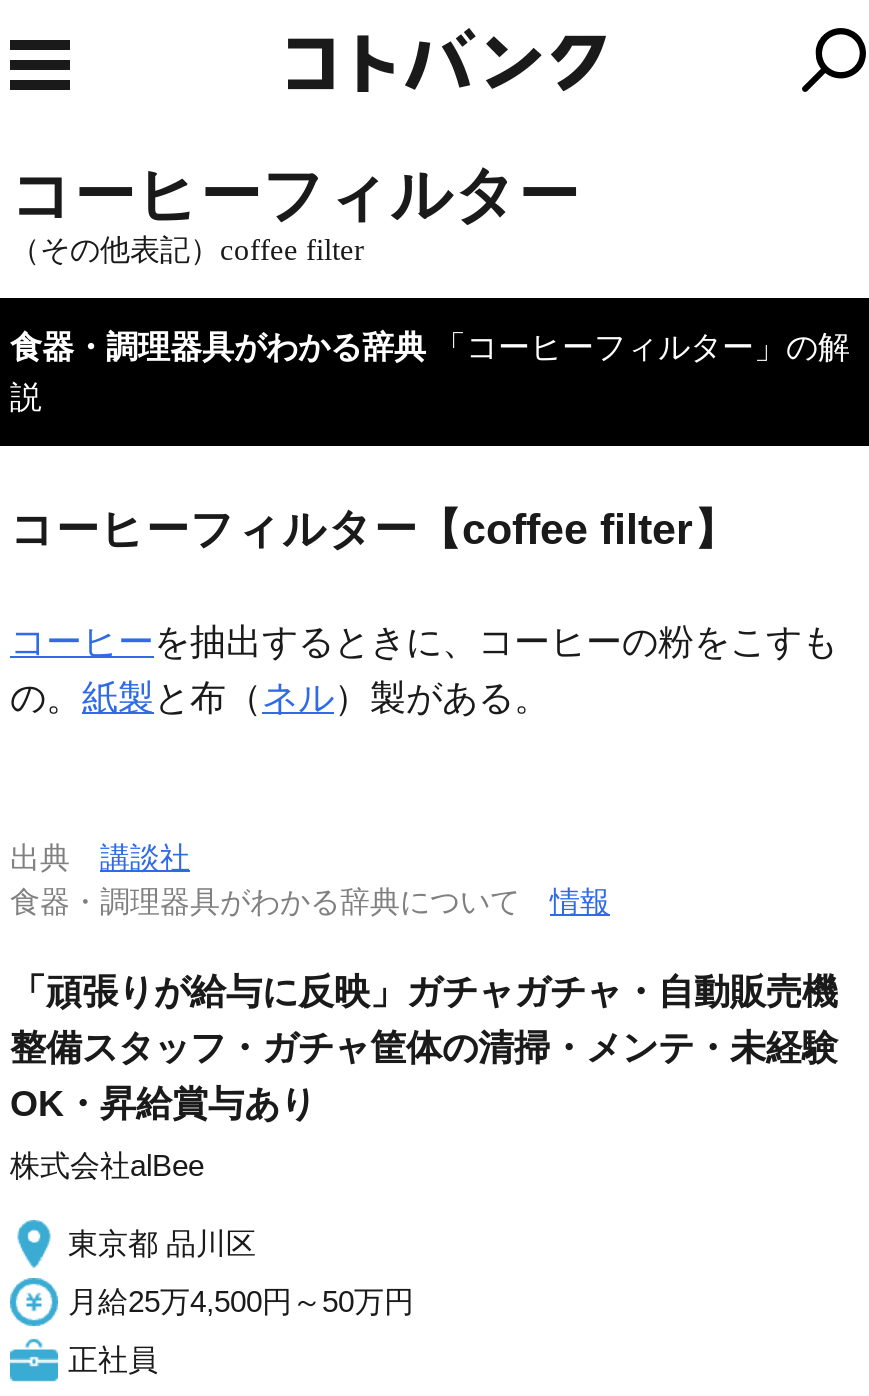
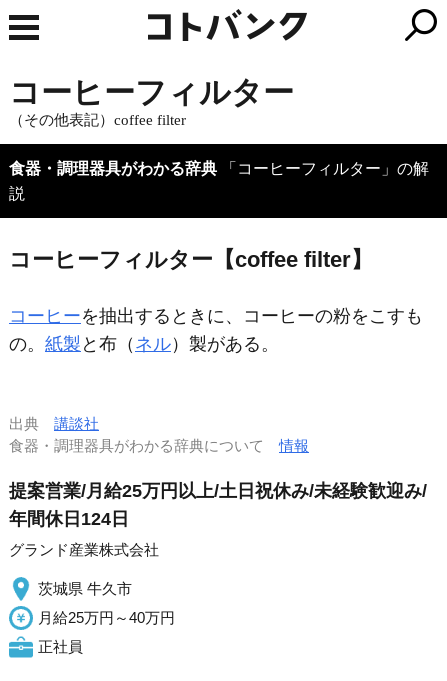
- 「頑張りが給与に反映」ガチャガチャ・自動販売機
- 整備スタッフ・ガチャ筐体の清掃・メンテ・未経験
- OK・昇給賞与あり
+ 提案営業/月給25万円以上/土日祝休み/未経験歓迎み/
+ 年間休日124日

- 株式会社alBee
+ グランド産業株式会社

- 東京都 品川区
+ 茨城県 牛久市

- 月給25万4,500円～50万円
+ 月給25万円～40万円
